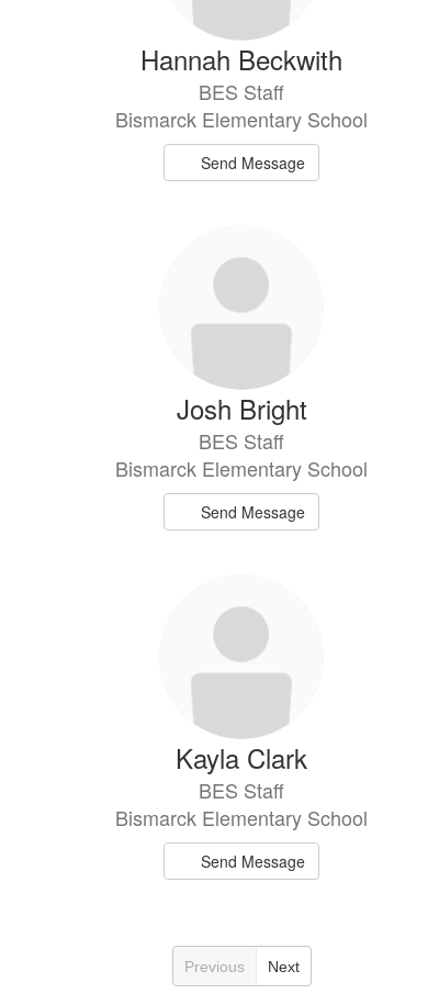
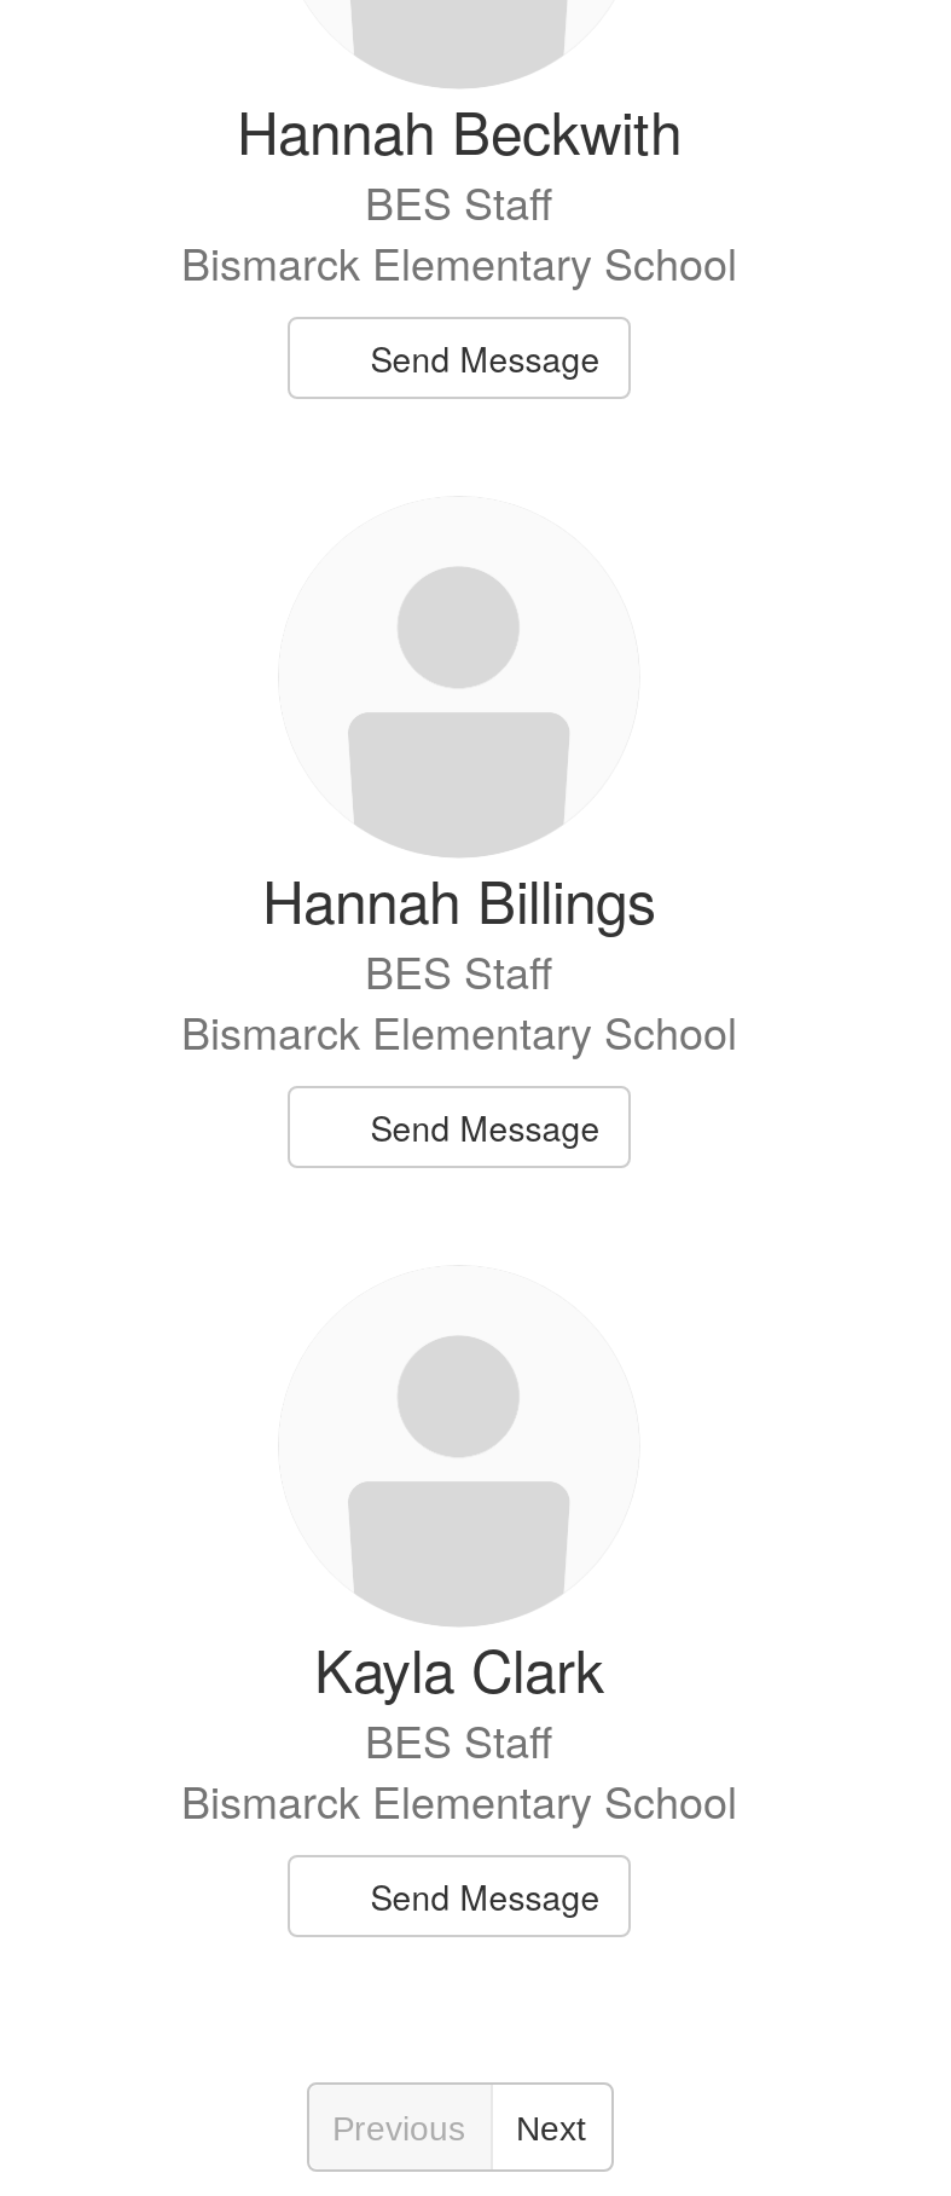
- Josh Bright
+ Hannah Billings
